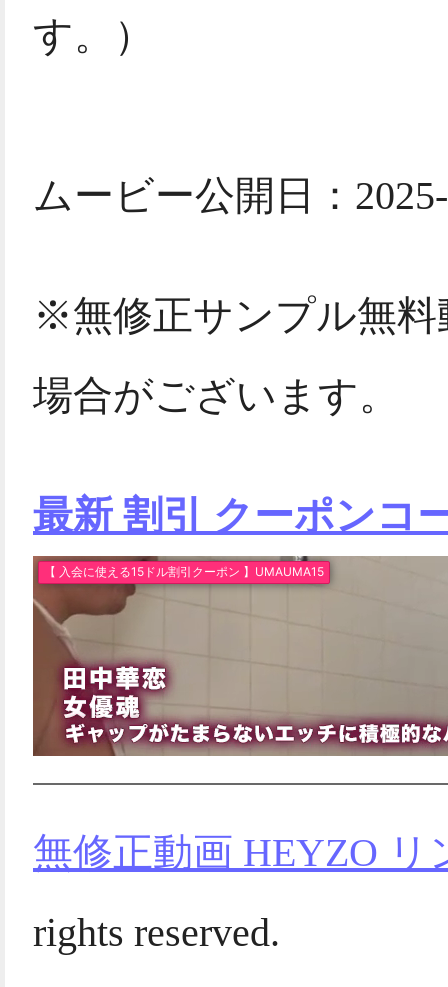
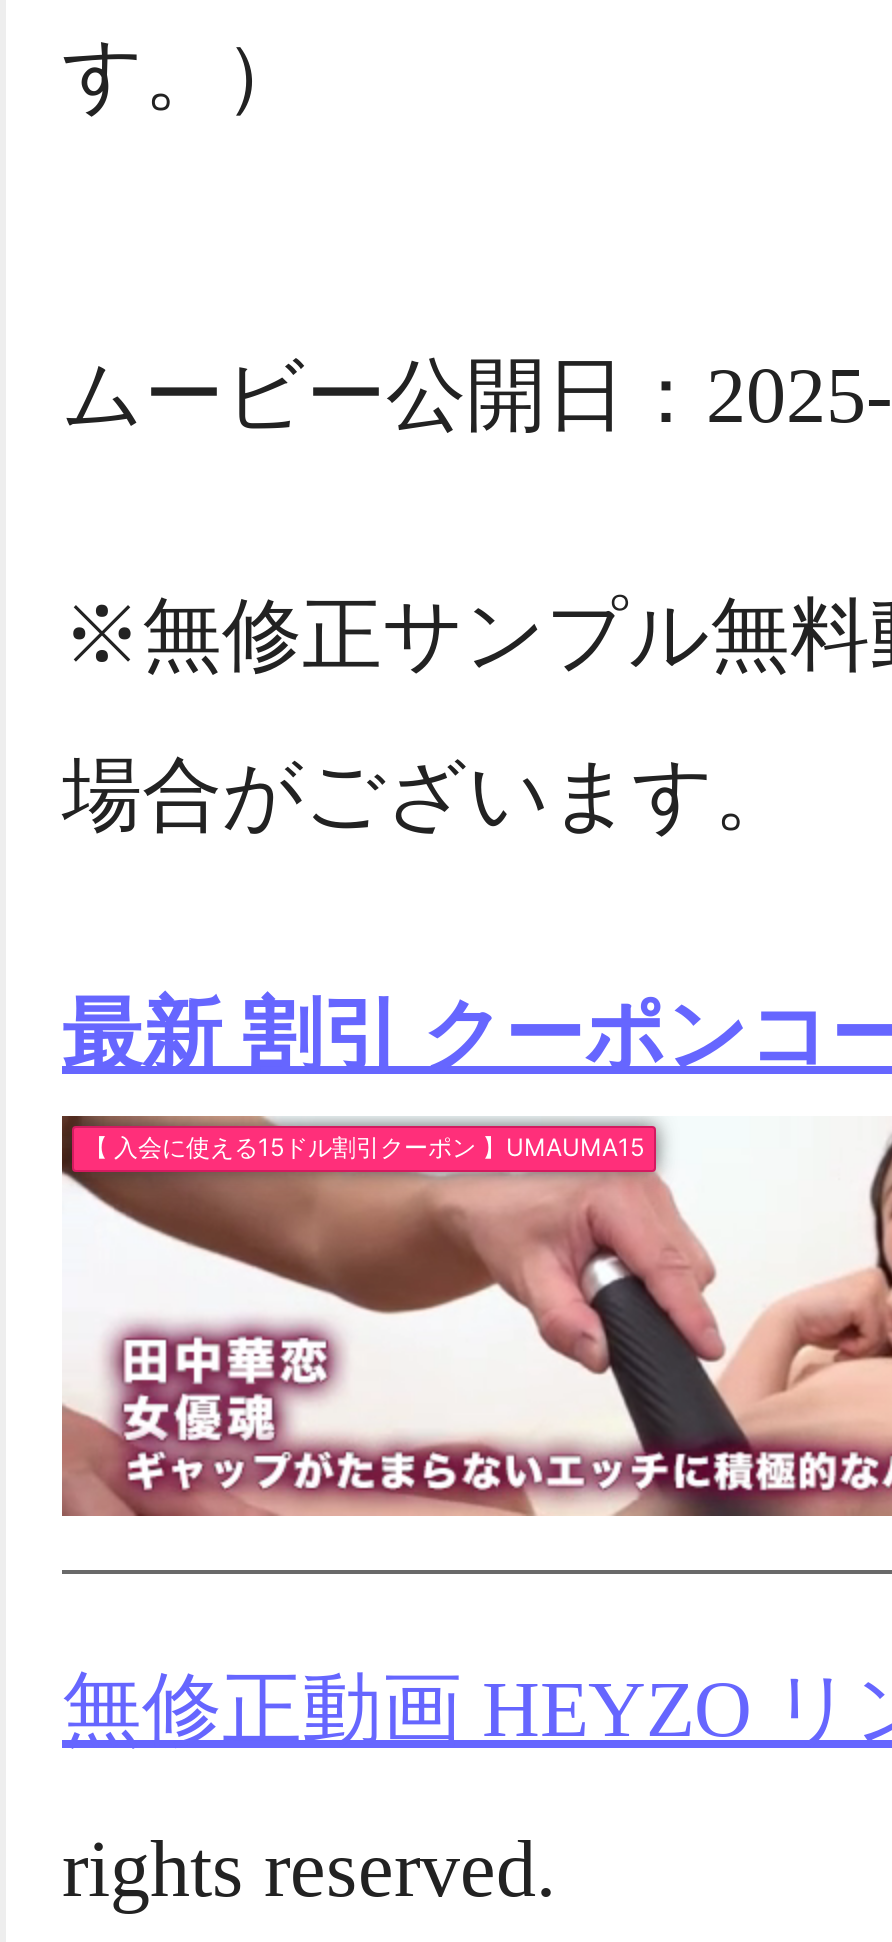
- [image]
+ [image]
